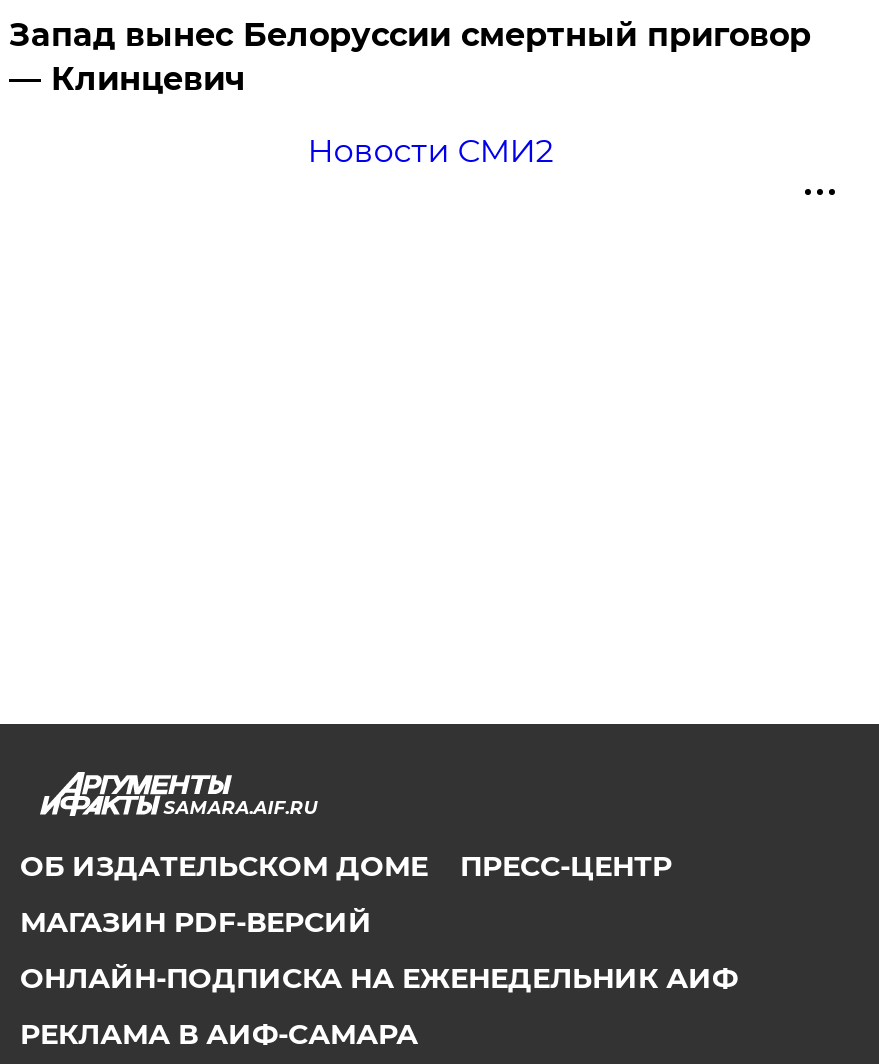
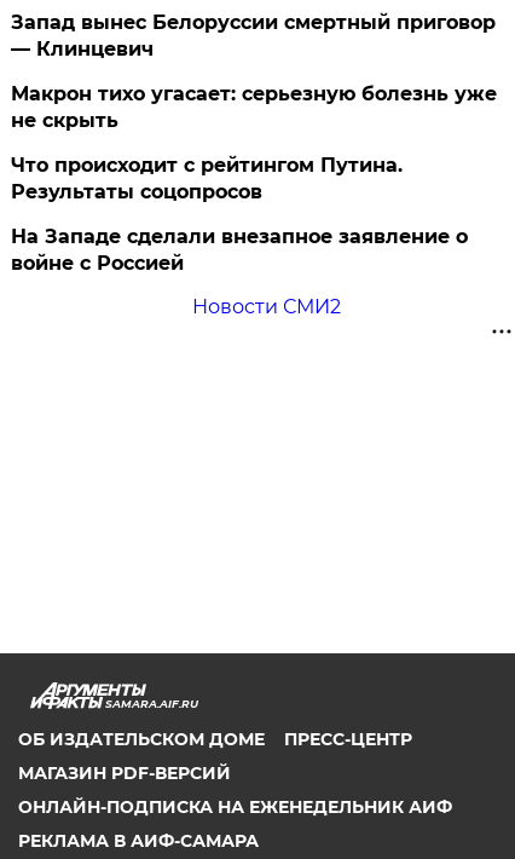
+ Макрон тихо угасает: серьезную болезнь уже
+ не скрыть
+ Что происходит с рейтингом Путина.
+ Результаты соцопросов
+ На Западе сделали внезапное заявление о
+ войне с Россией
